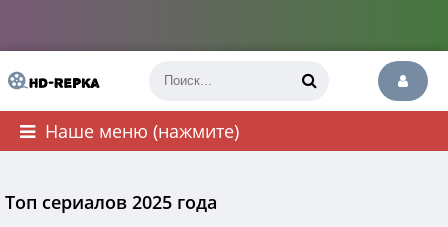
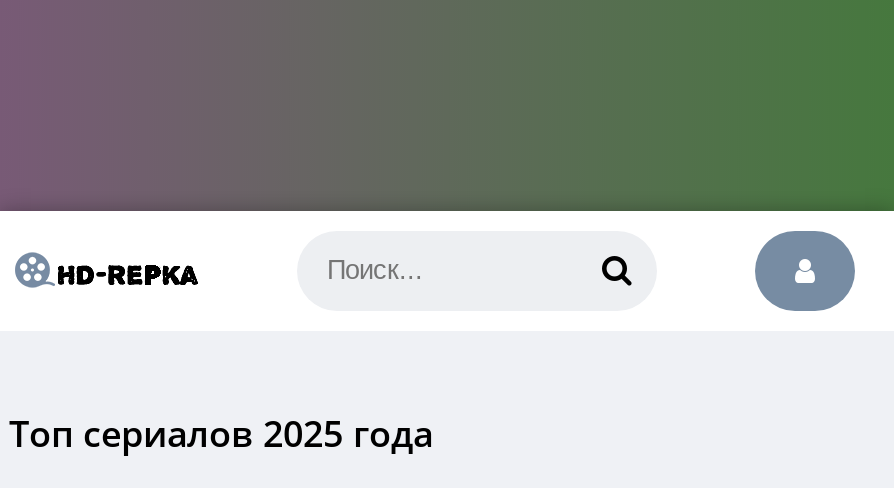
- Наше меню (нажмите)
